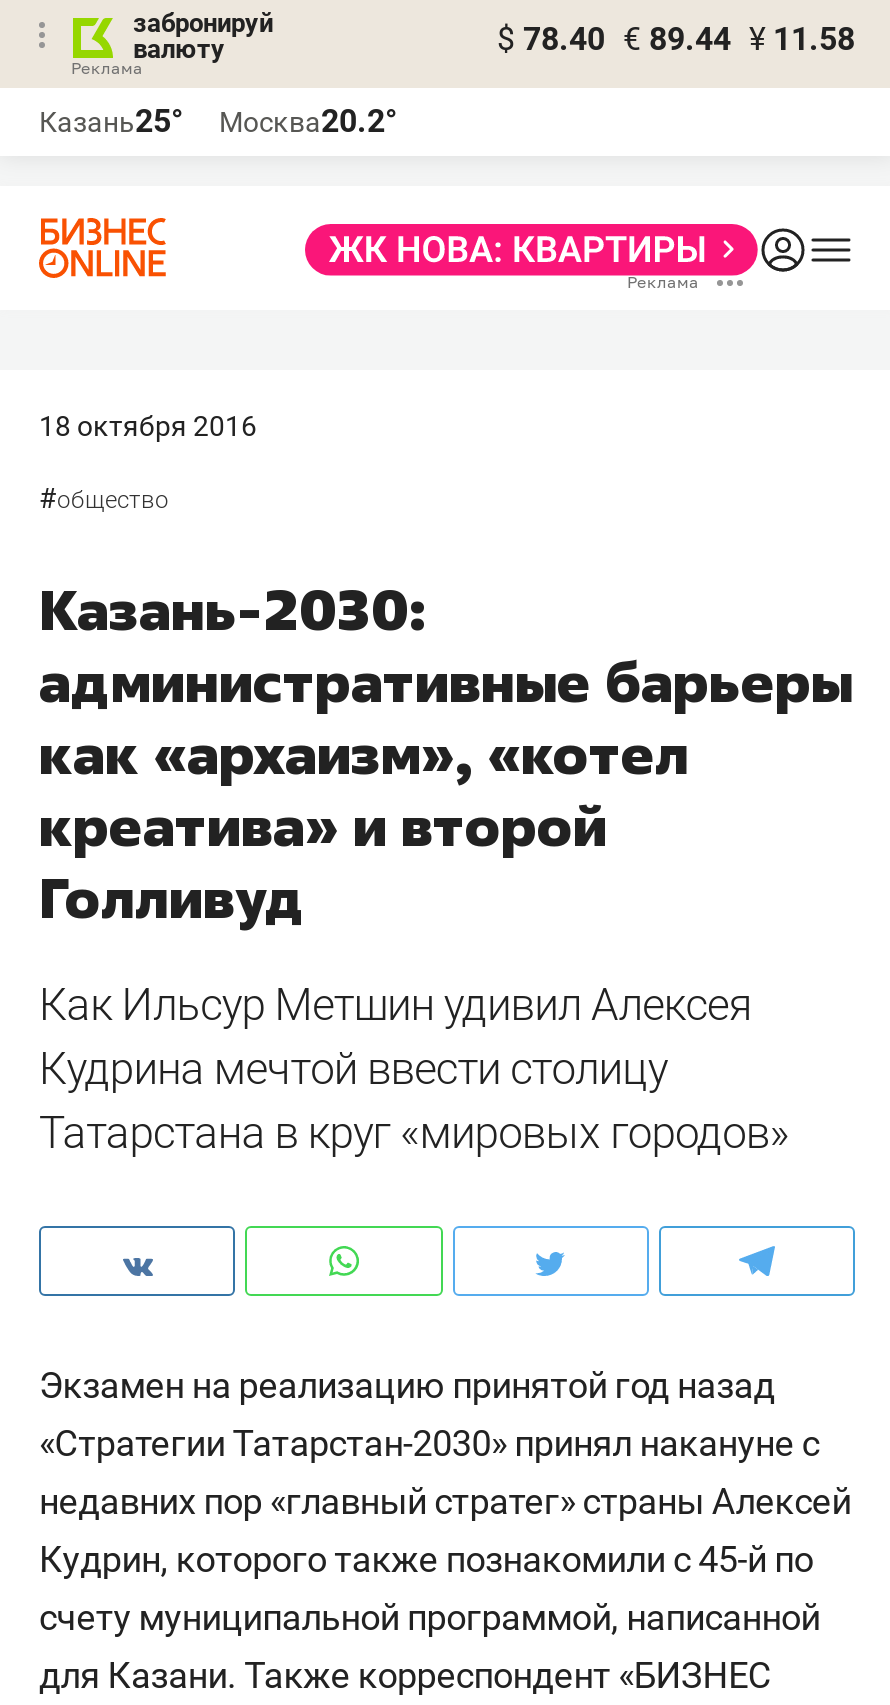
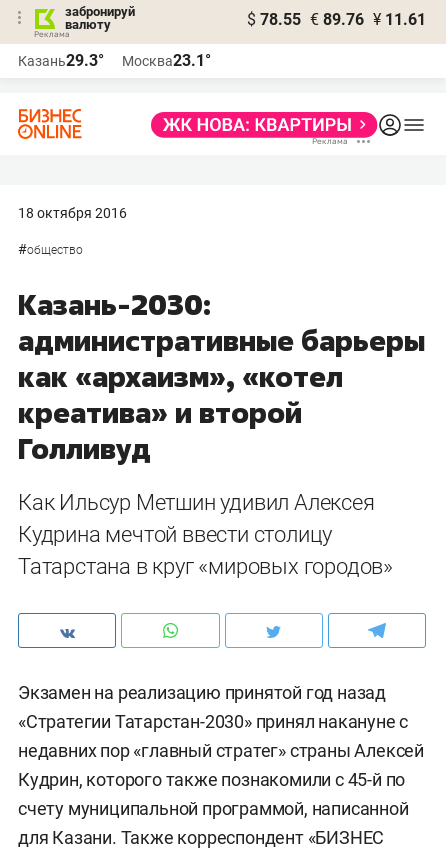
- $ 78.40 € 89.44 ¥ 11.58
+ $ 78.55 € 89.76 ¥ 11.61

- Казань25°
+ Казань29.3°

- Москва20.2°
+ Москва23.1°
